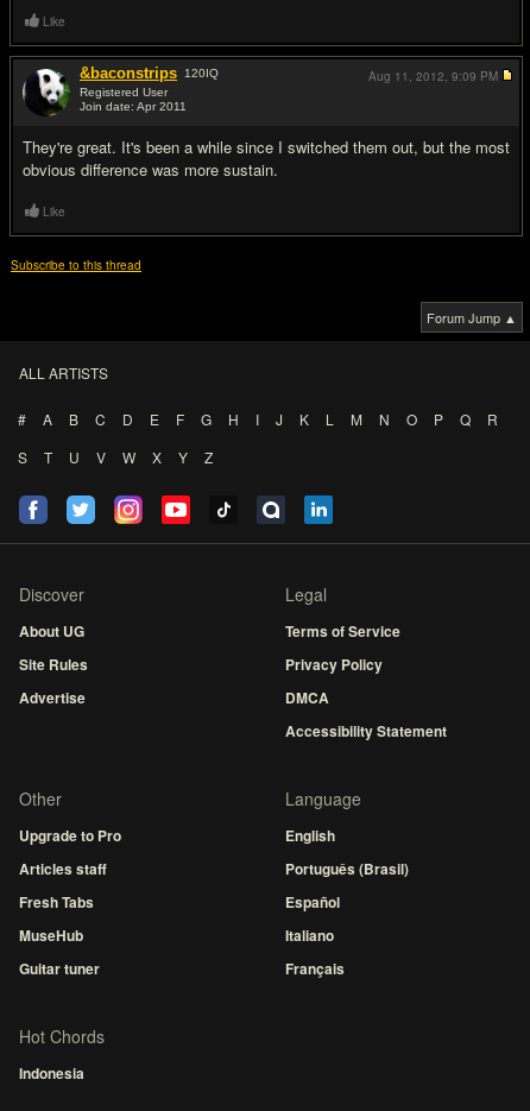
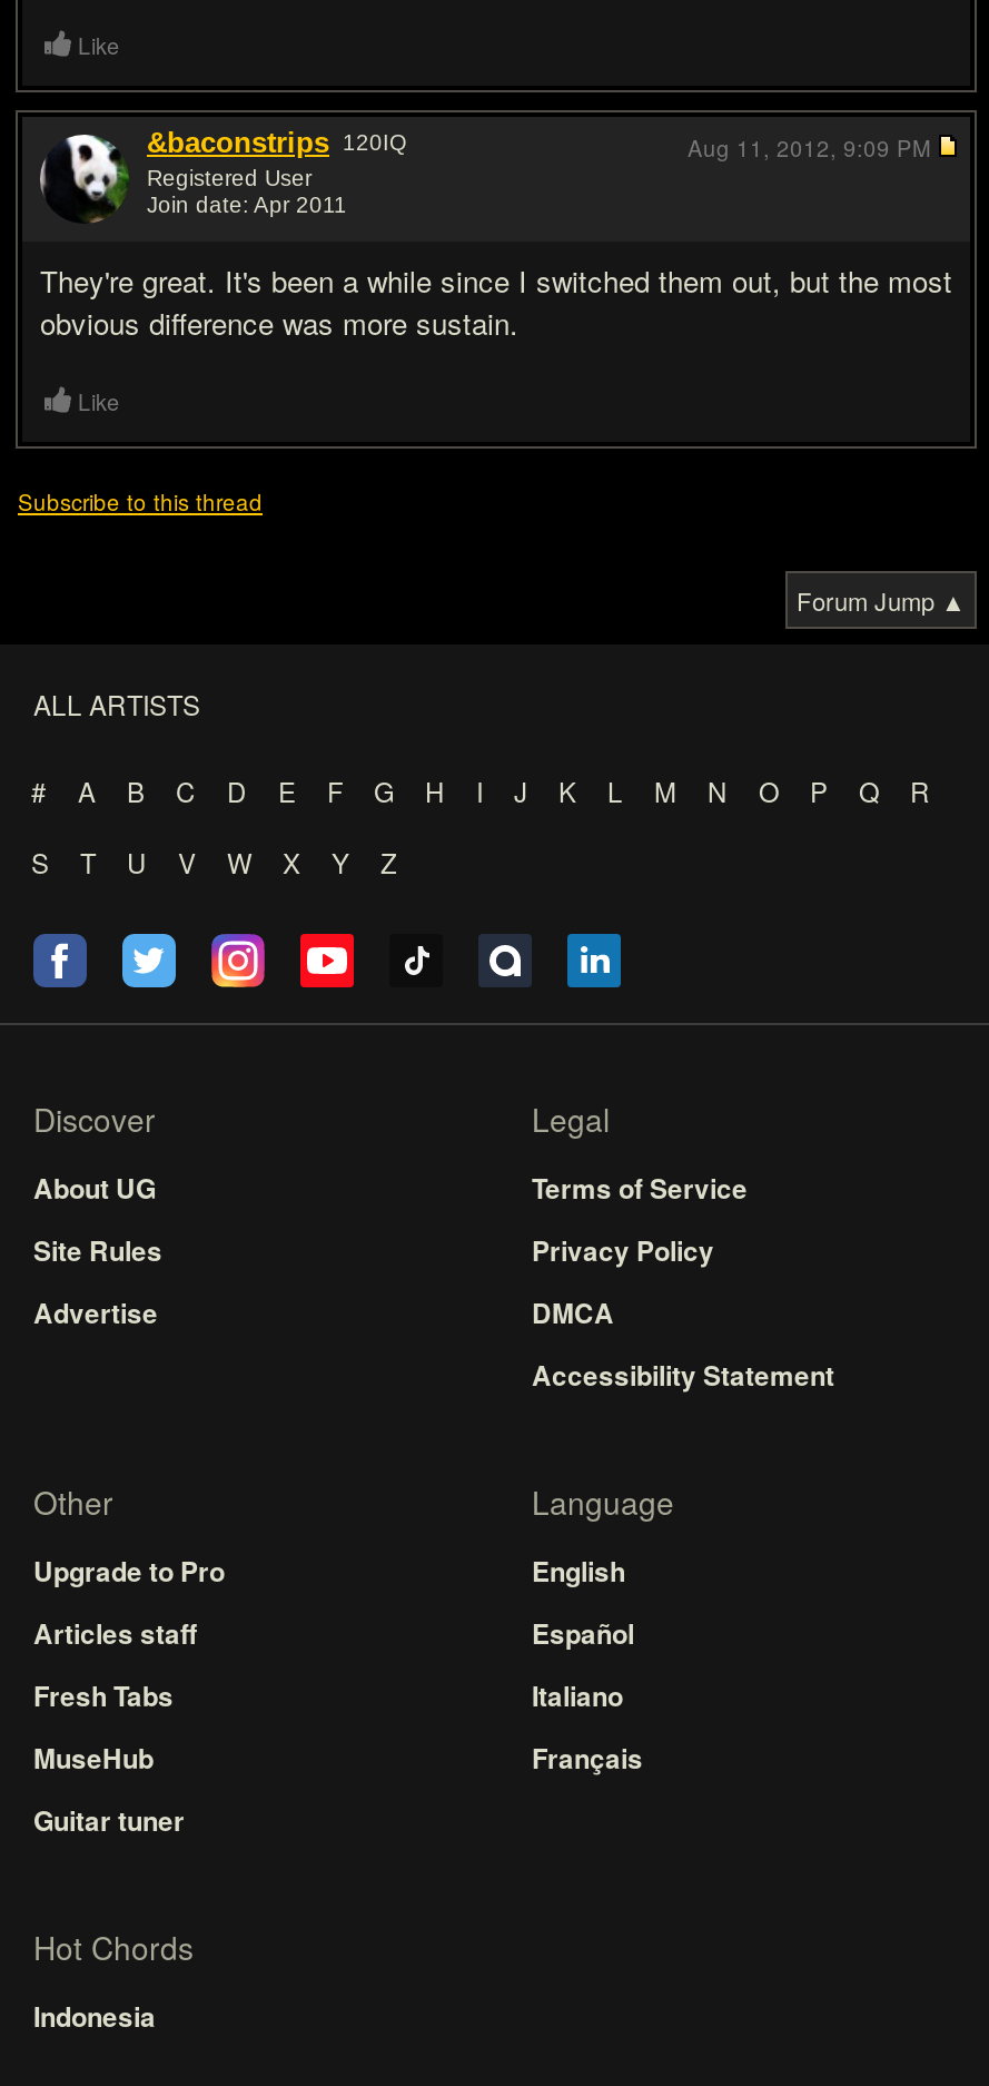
- Português (Brasil)

moved up: Español | Italiano | Français
